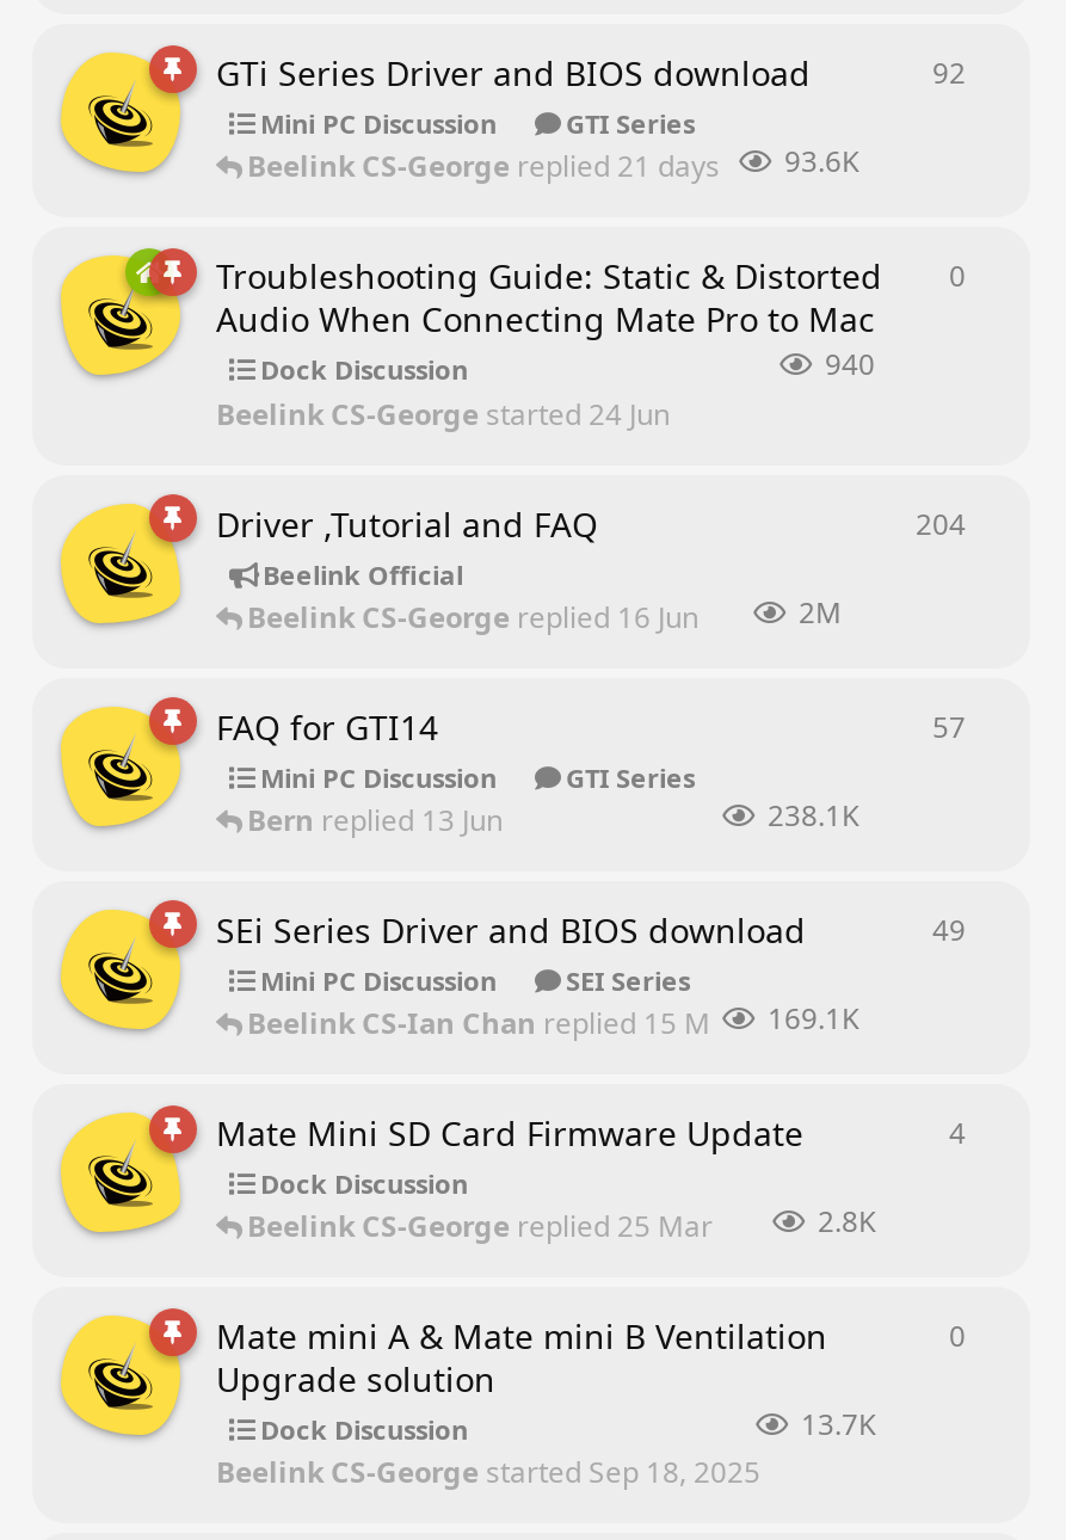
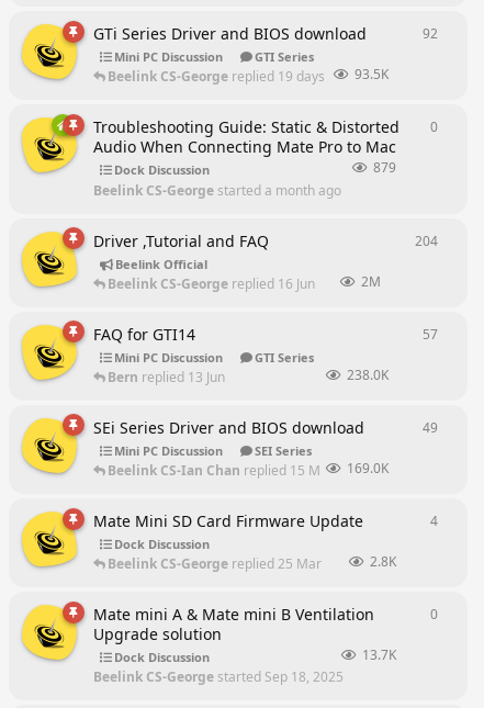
- Beelink CS-George replied 21 days ago 93.6K
+ Beelink CS-George replied 19 days ago 93.5K

- 940
+ 879

- Beelink CS-George started 24 Jun
+ Beelink CS-George started a month ago

- 238.1K
+ 238.0K

- 169.1K
+ 169.0K
